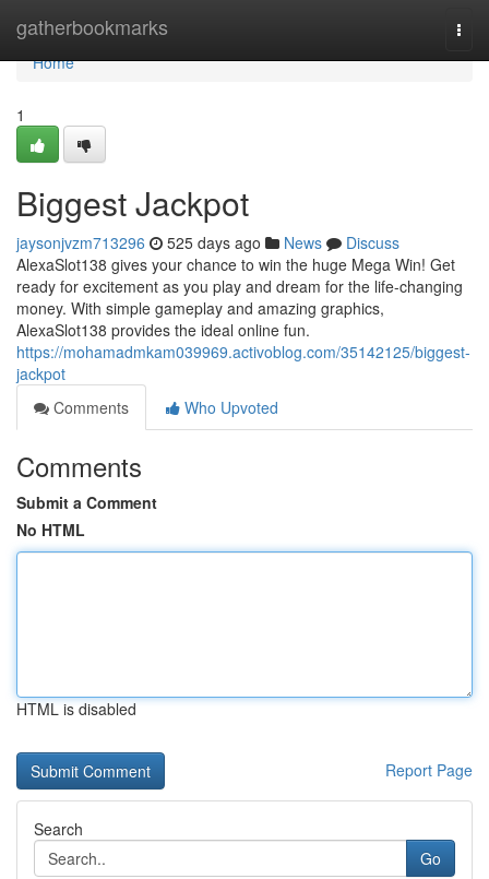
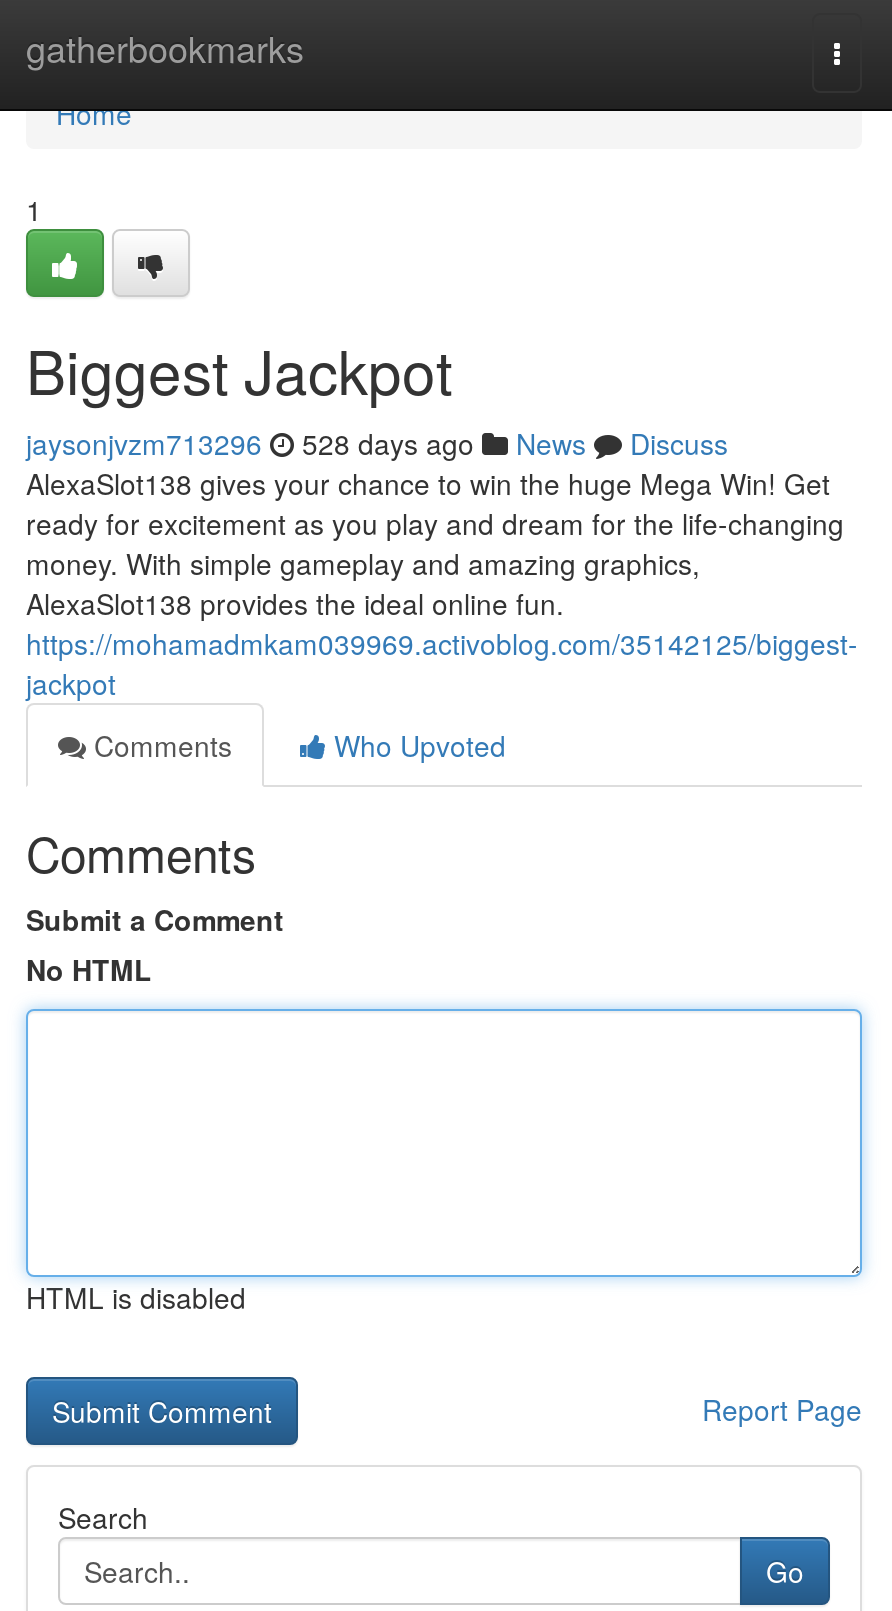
- jaysonjvzm713296 525 days ago News Discuss
+ jaysonjvzm713296 528 days ago News Discuss
